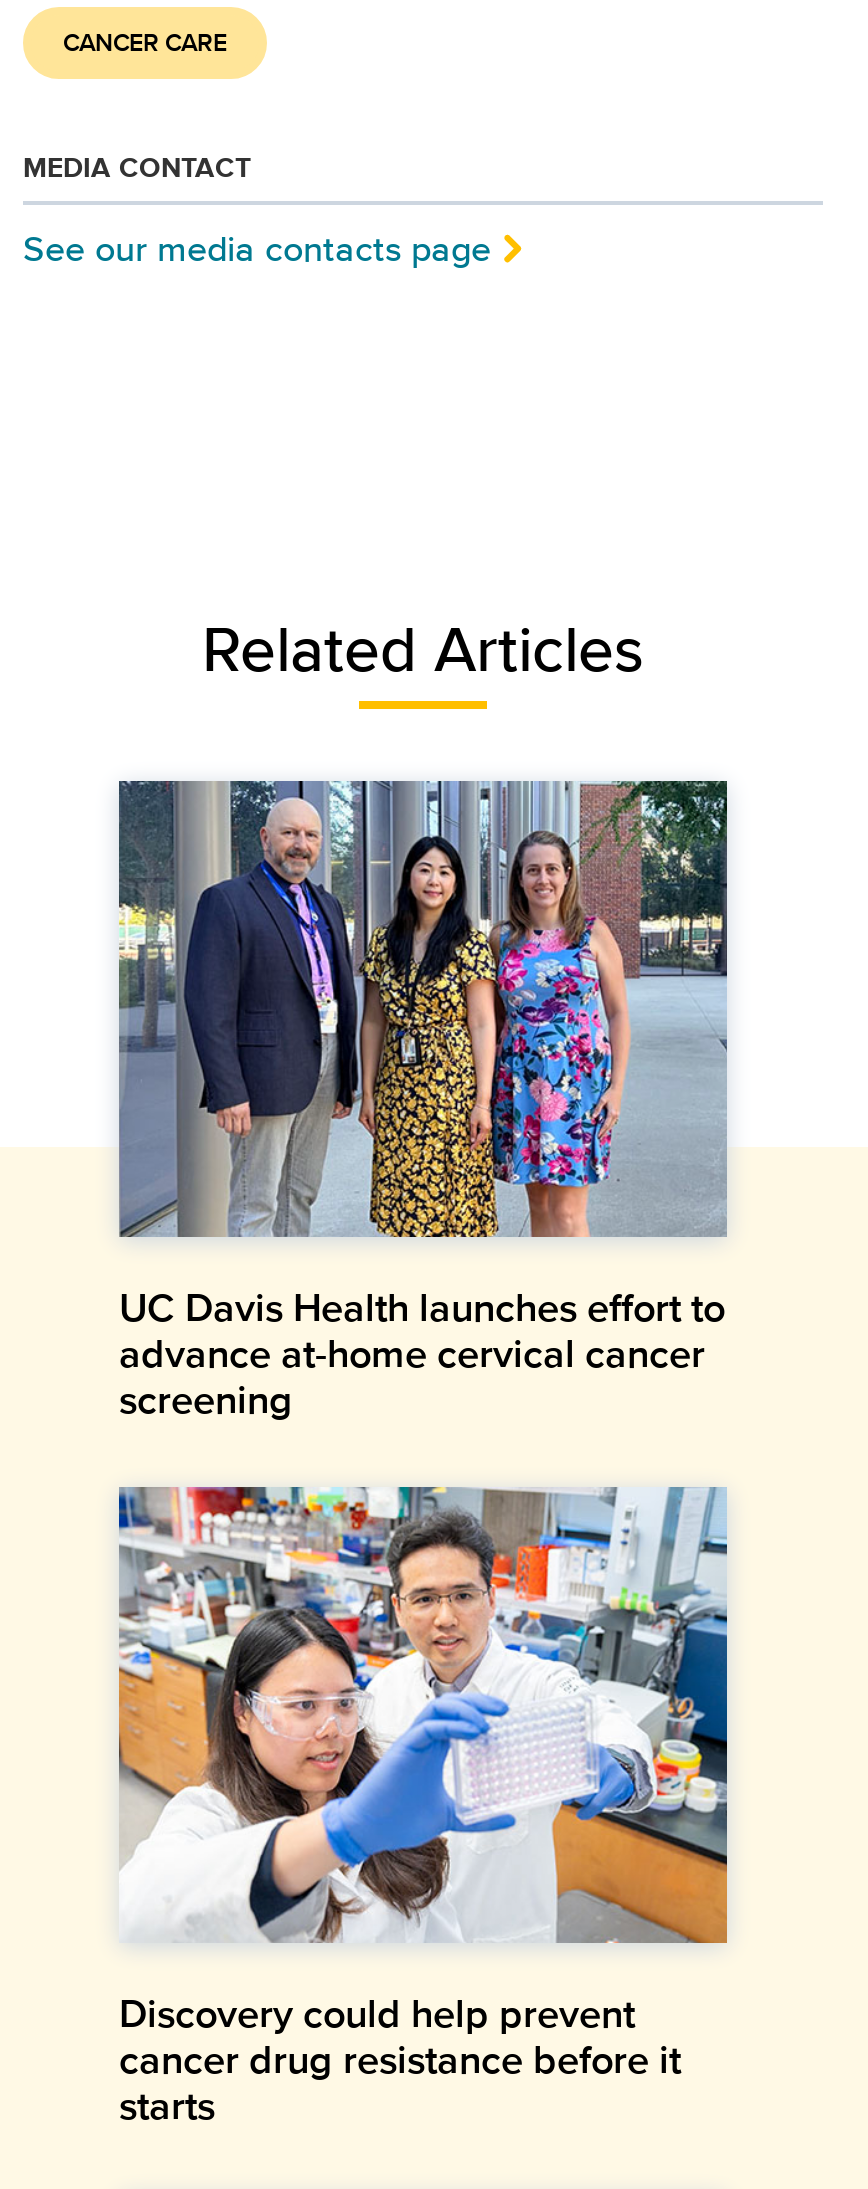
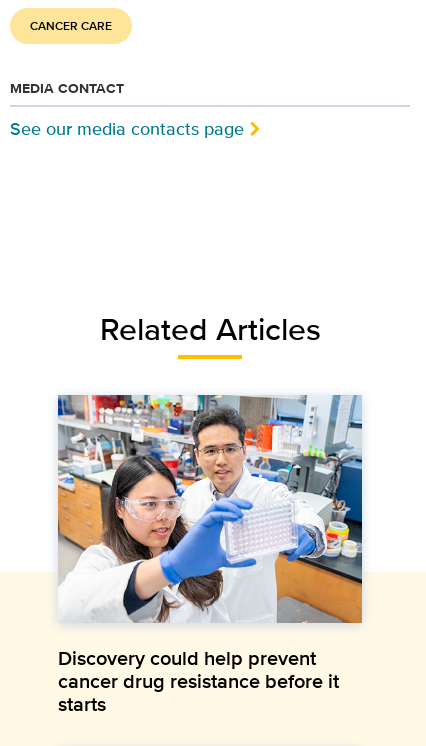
- [image]
- UC Davis Health launches effort to
- advance at-home cervical cancer
- screening
